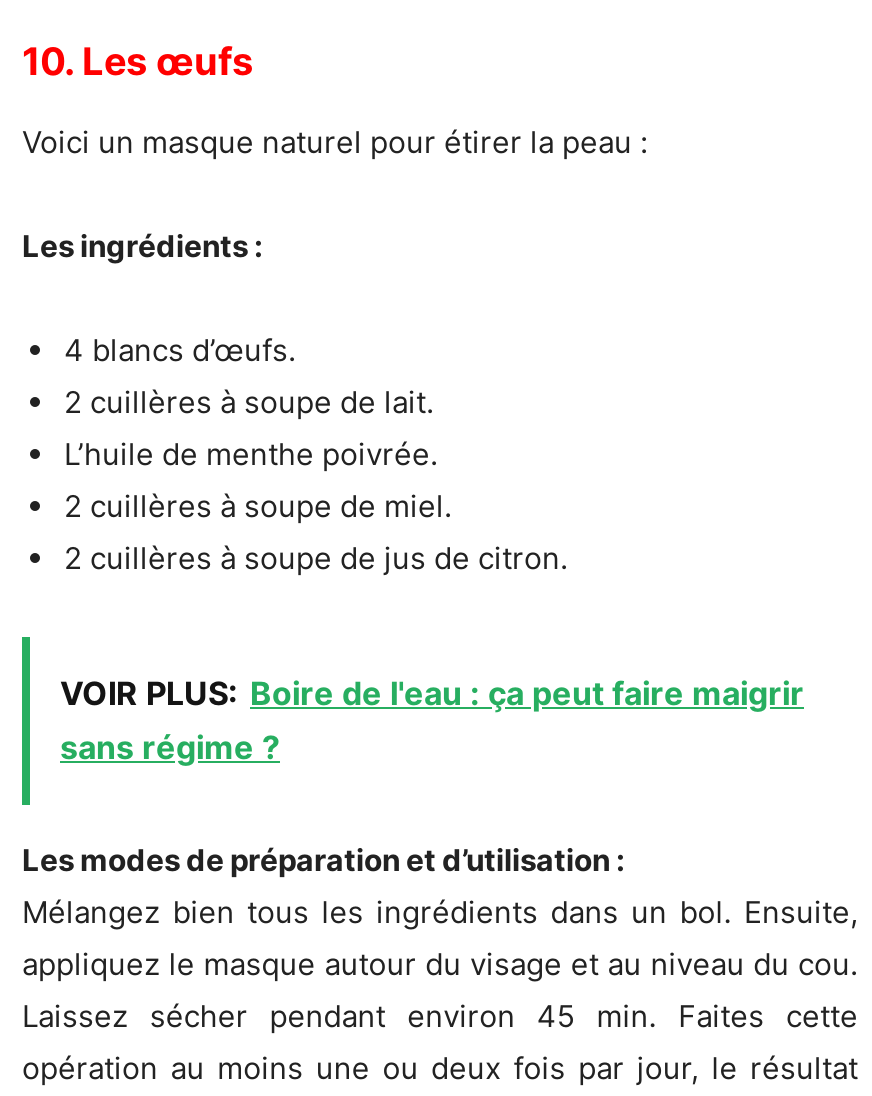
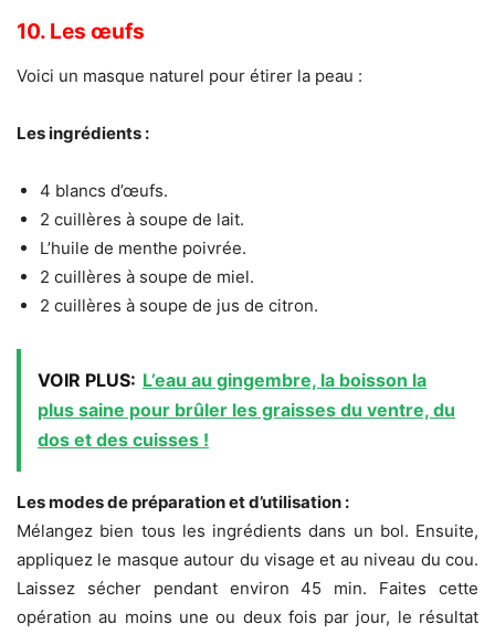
- VOIR PLUS: Boire de l'eau : ça peut faire maigrir
- sans régime ?
+ VOIR PLUS: L’eau au gingembre, la boisson la
+ plus saine pour brûler les graisses du ventre, du
+ dos et des cuisses !
